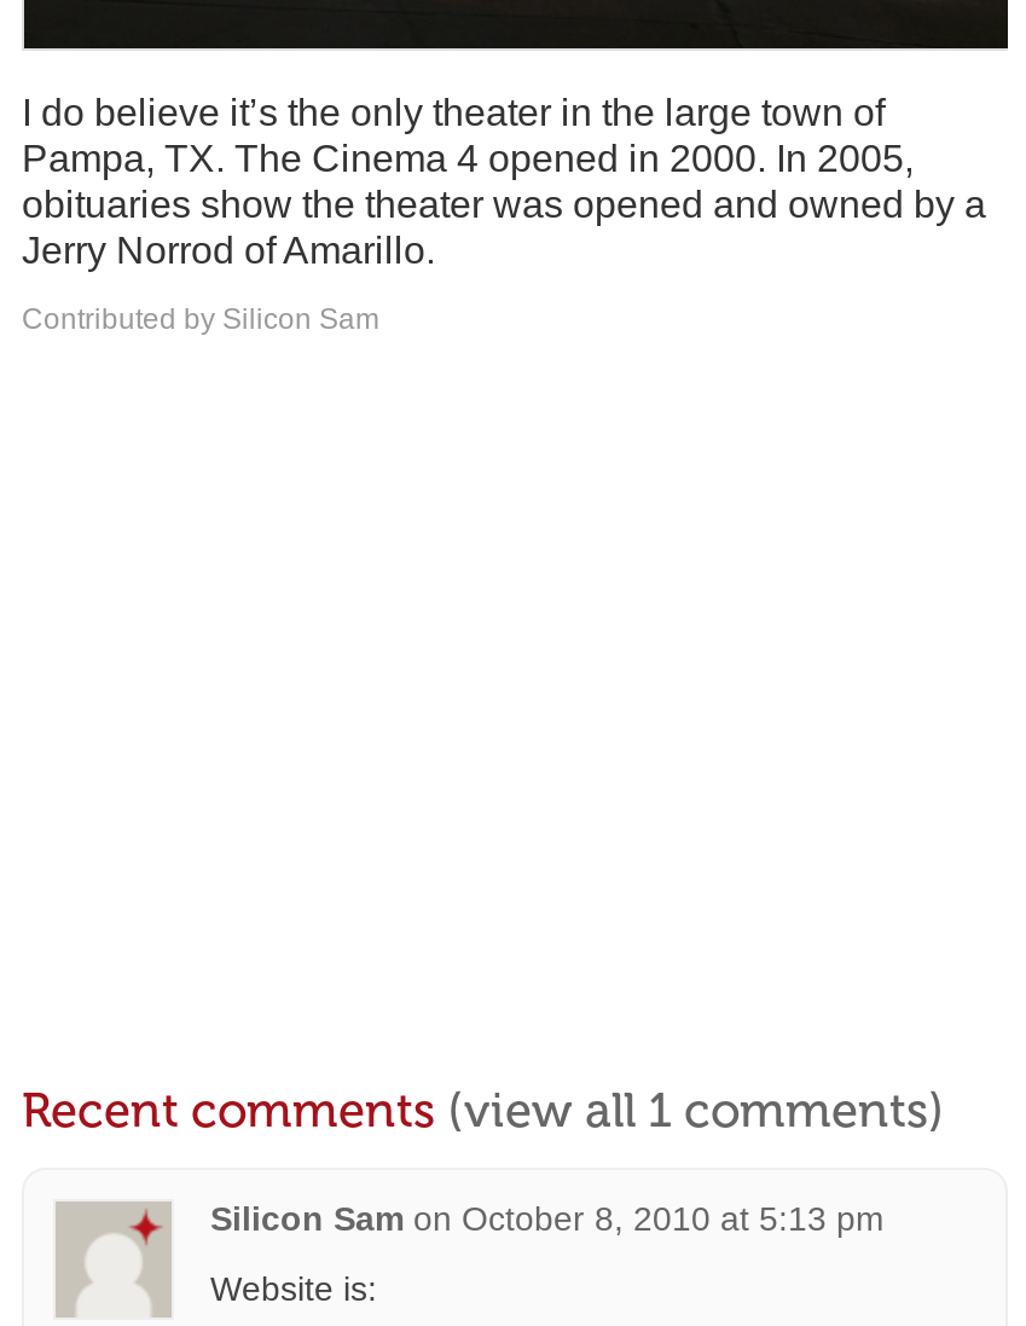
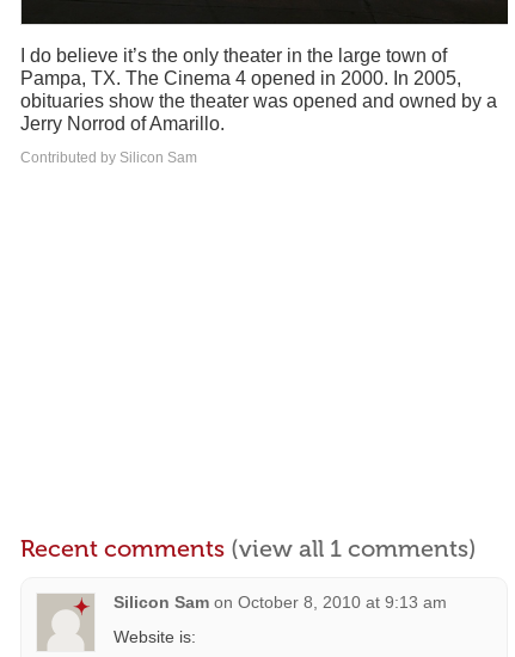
- Silicon Sam on October 8, 2010 at 5:13 pm
+ Silicon Sam on October 8, 2010 at 9:13 am
